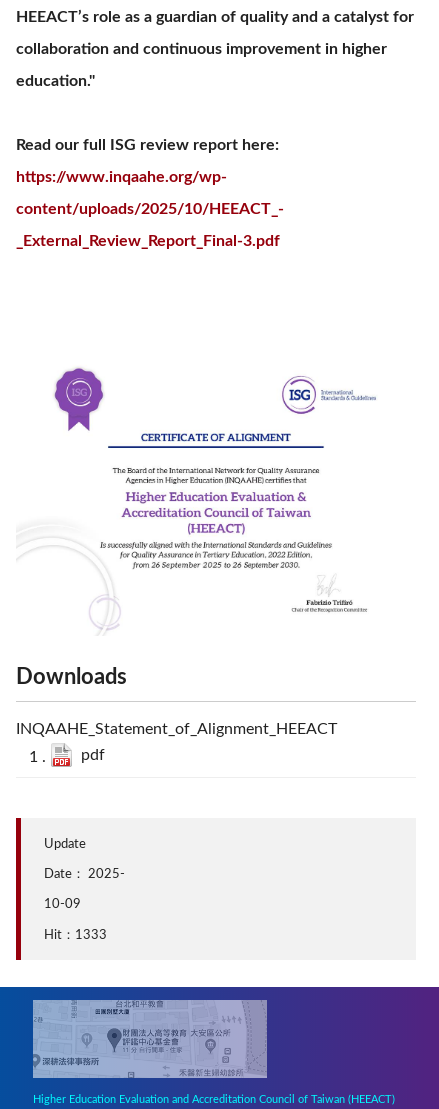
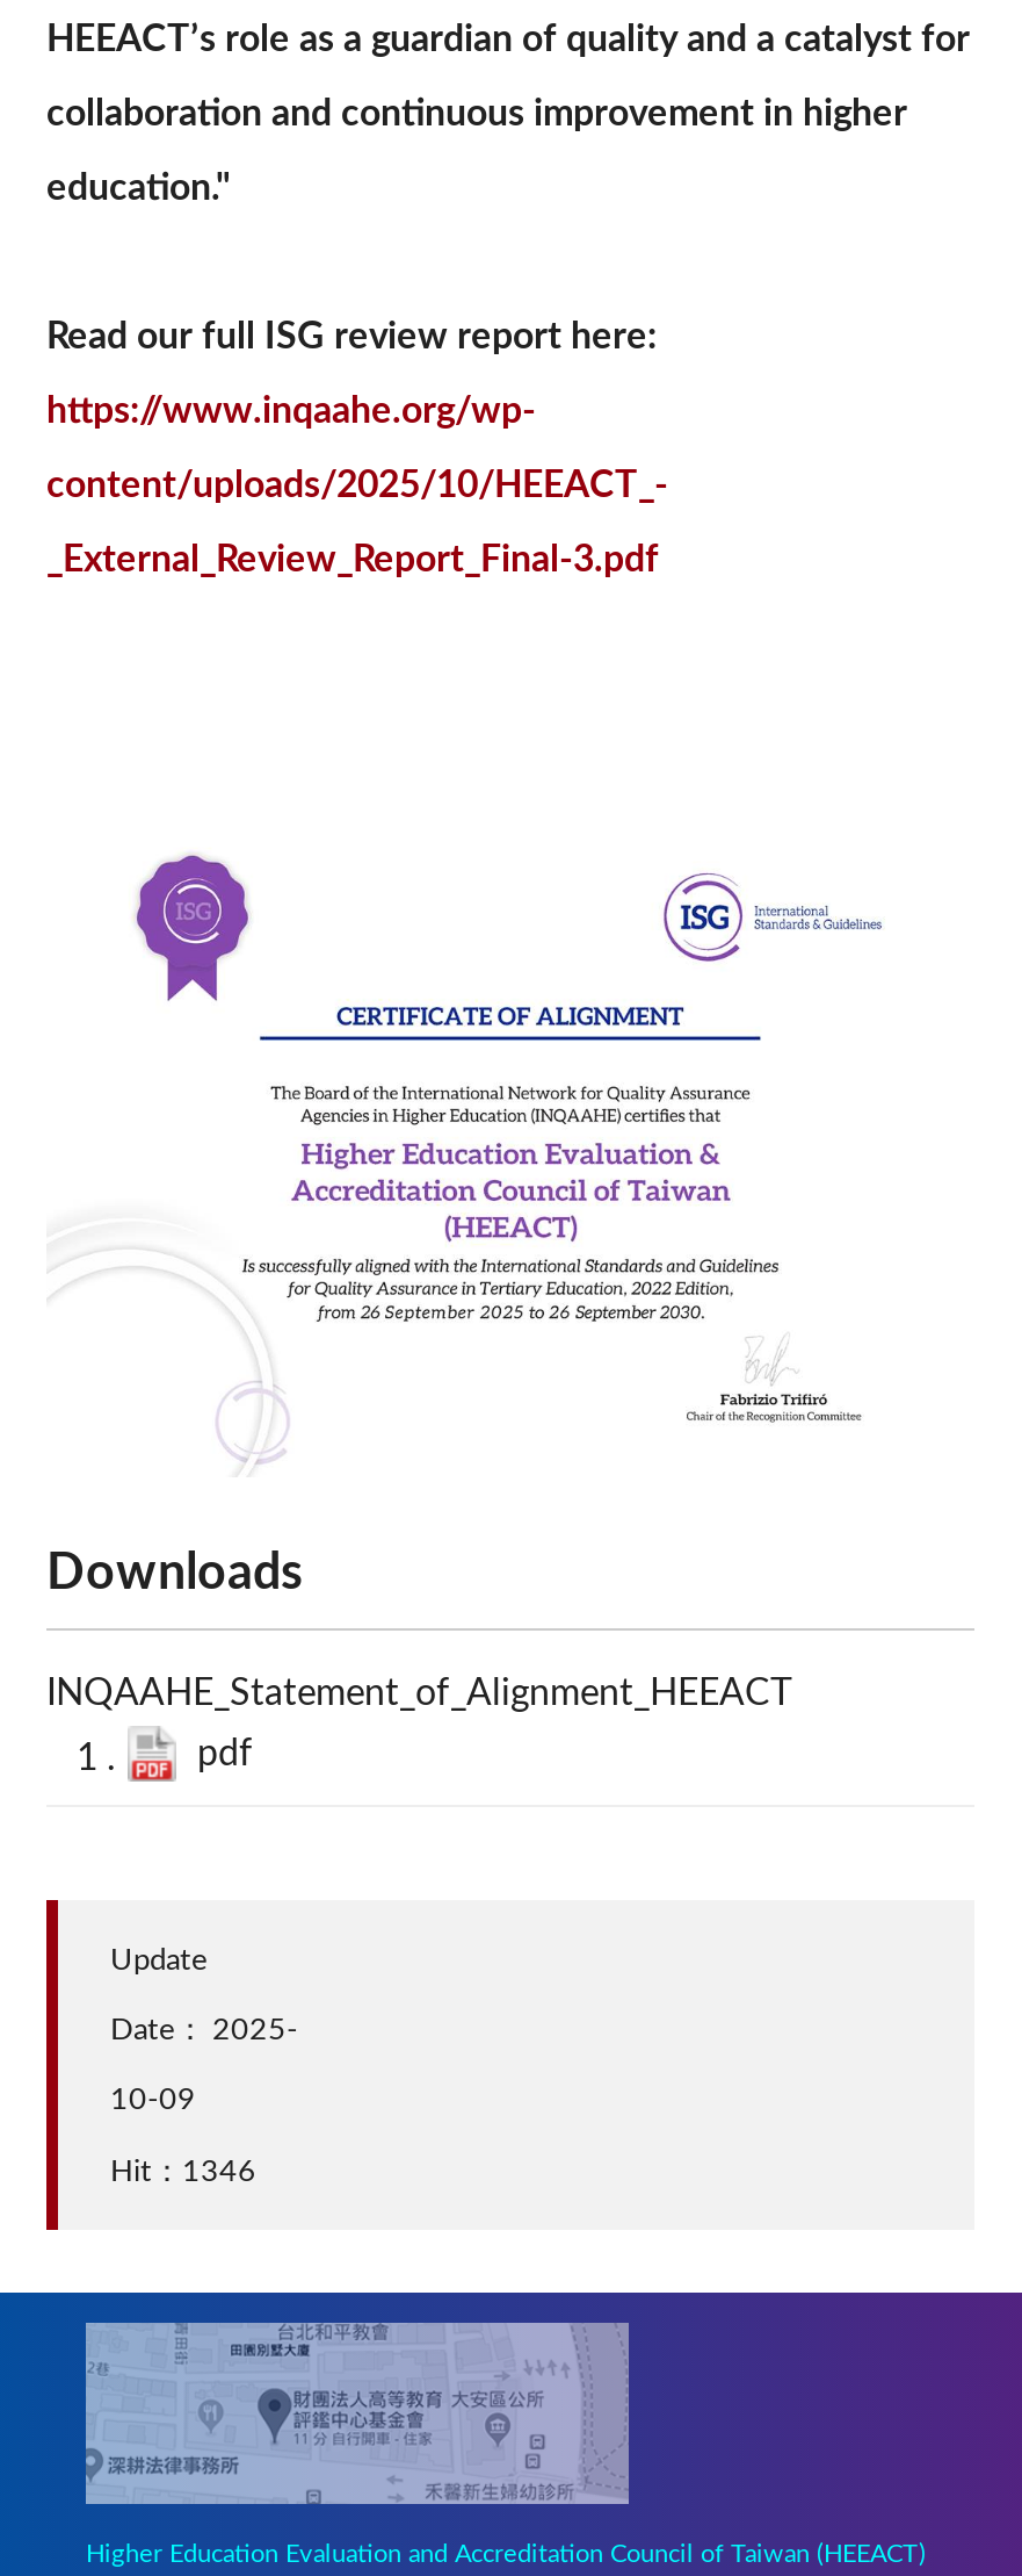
- Hit：1333
+ Hit：1346
